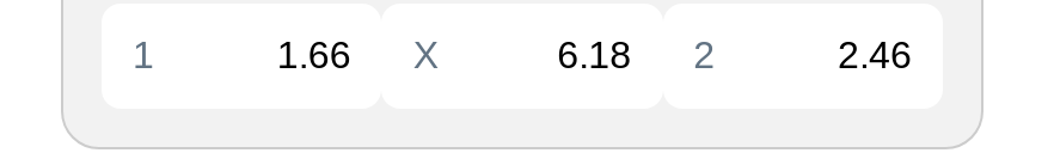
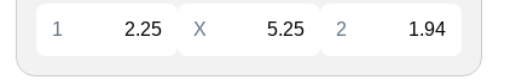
- 1.66 X
+ 2.25 X

- 6.18 2
+ 5.25 2

- 2.46
+ 1.94
